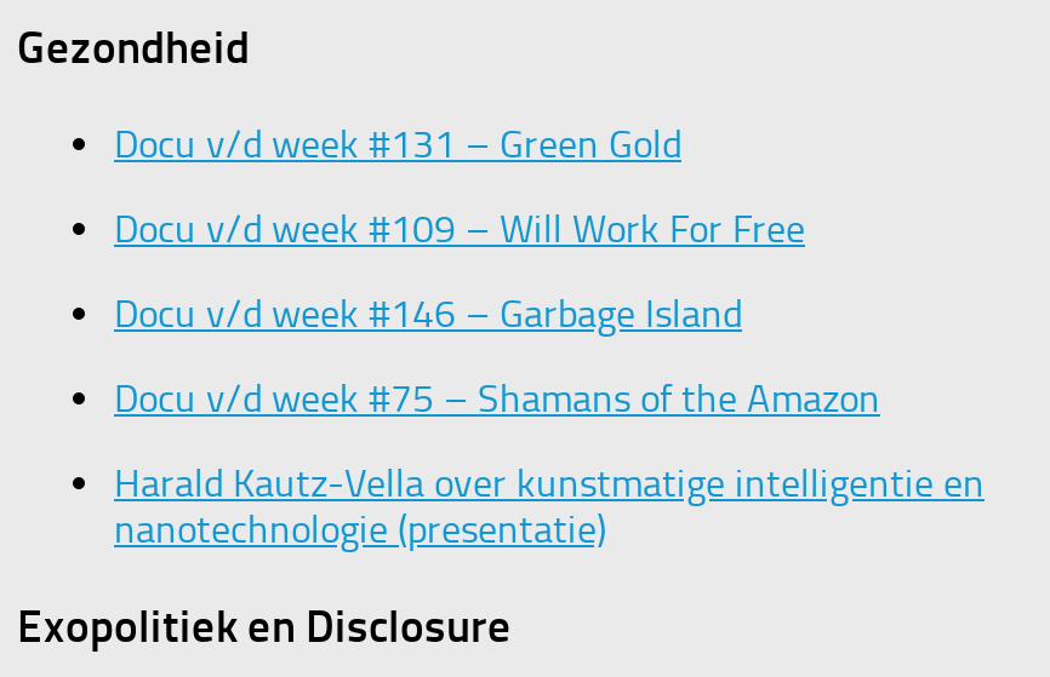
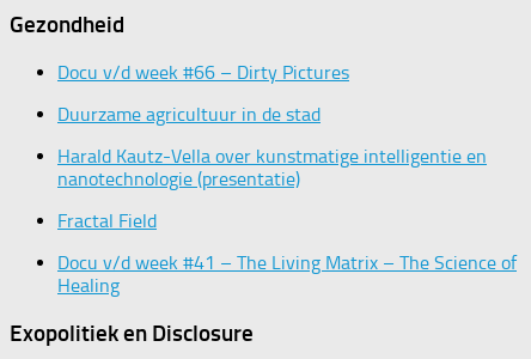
- Docu v/d week #131 – Green Gold
- Docu v/d week #109 – Will Work For Free
- Docu v/d week #146 – Garbage Island
- Docu v/d week #75 – Shamans of the Amazon
+ Docu v/d week #66 – Dirty Pictures
+ Duurzame agricultuur in de stad

moved up: Harald Kautz-Vella over kunstmatige intelligentie en | nanotechnologie (presentatie)

+ Fractal Field
+ Docu v/d week #41 – The Living Matrix – The Science of
+ Healing
